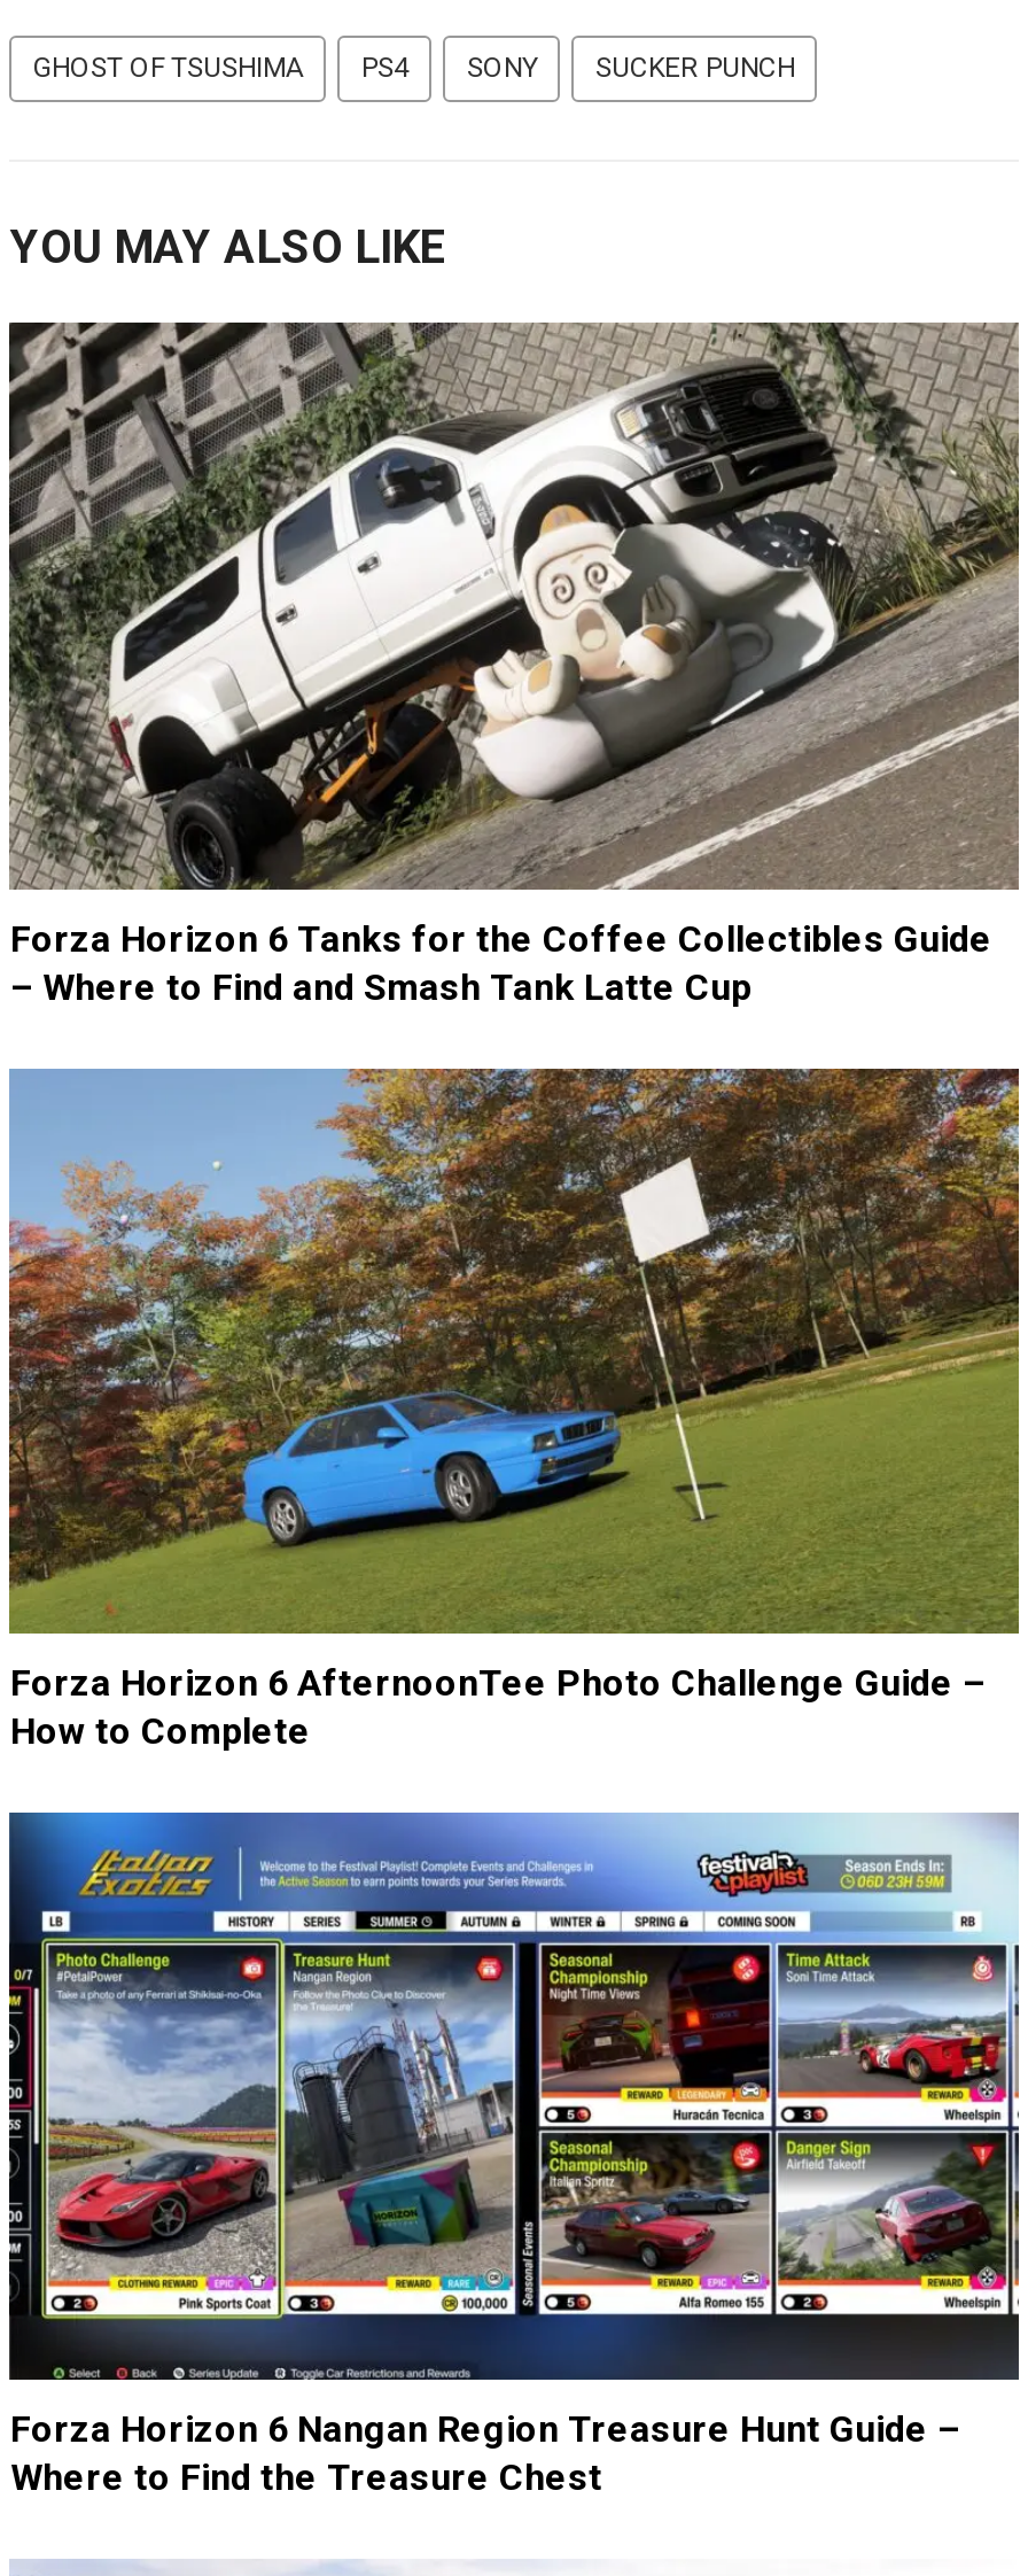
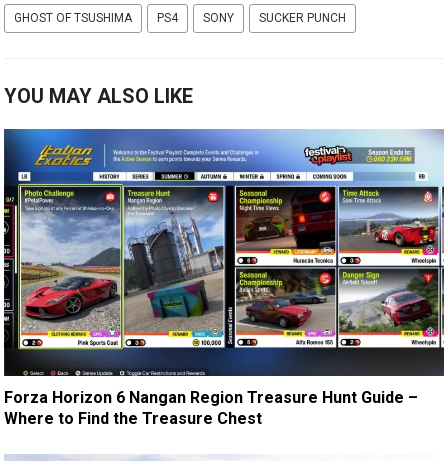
- [image]
- Forza Horizon 6 Tanks for the Coffee Collectibles Guide
- – Where to Find and Smash Tank Latte Cup

- [image]
- Forza Horizon 6 AfternoonTee Photo Challenge Guide –
- How to Complete
